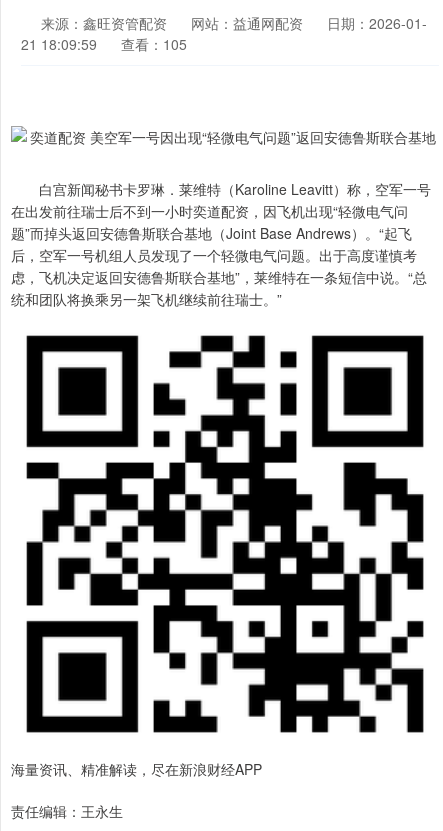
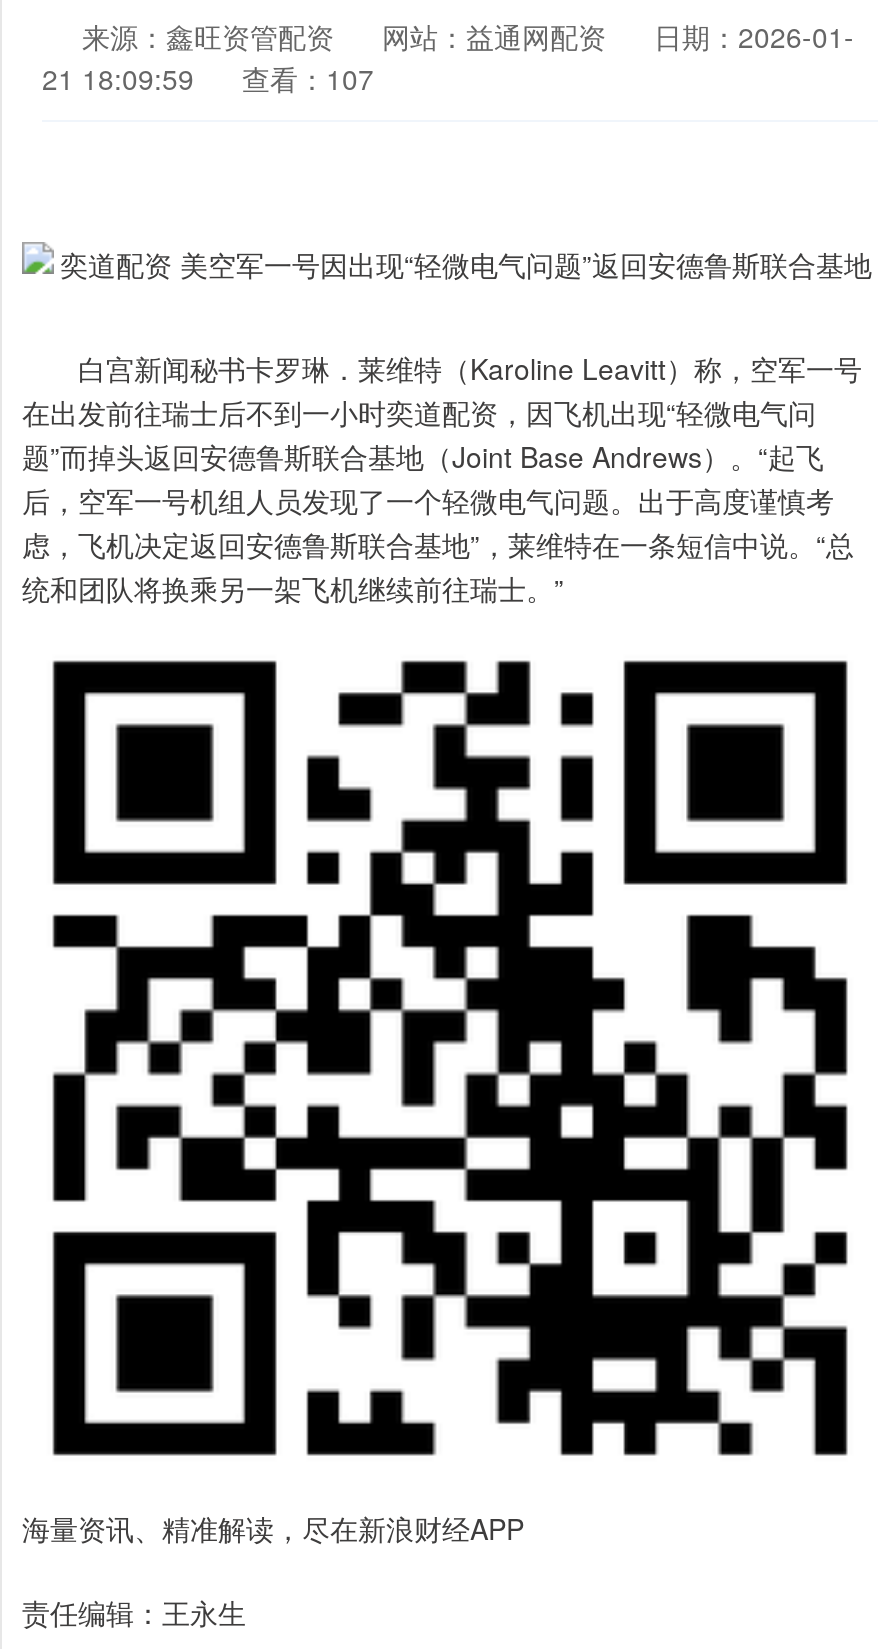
- 21 18:09:59 查看：105
+ 21 18:09:59 查看：107
